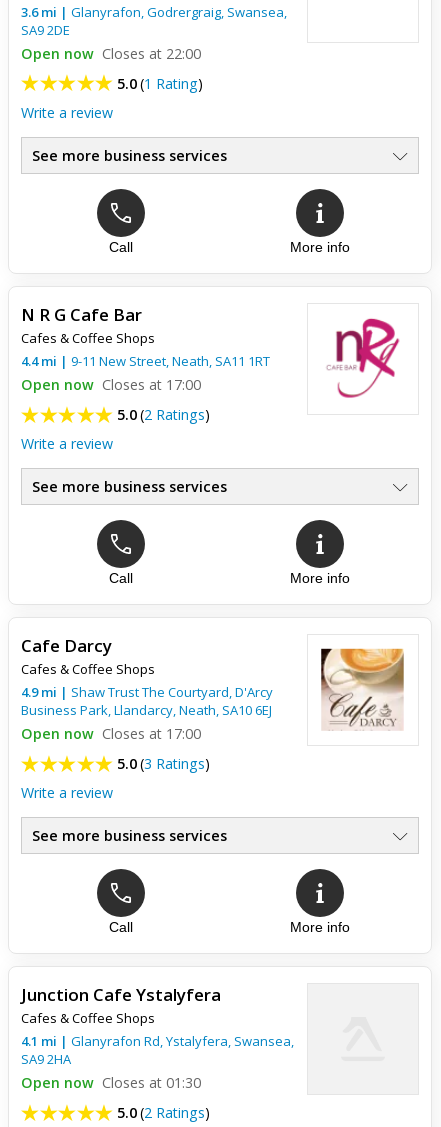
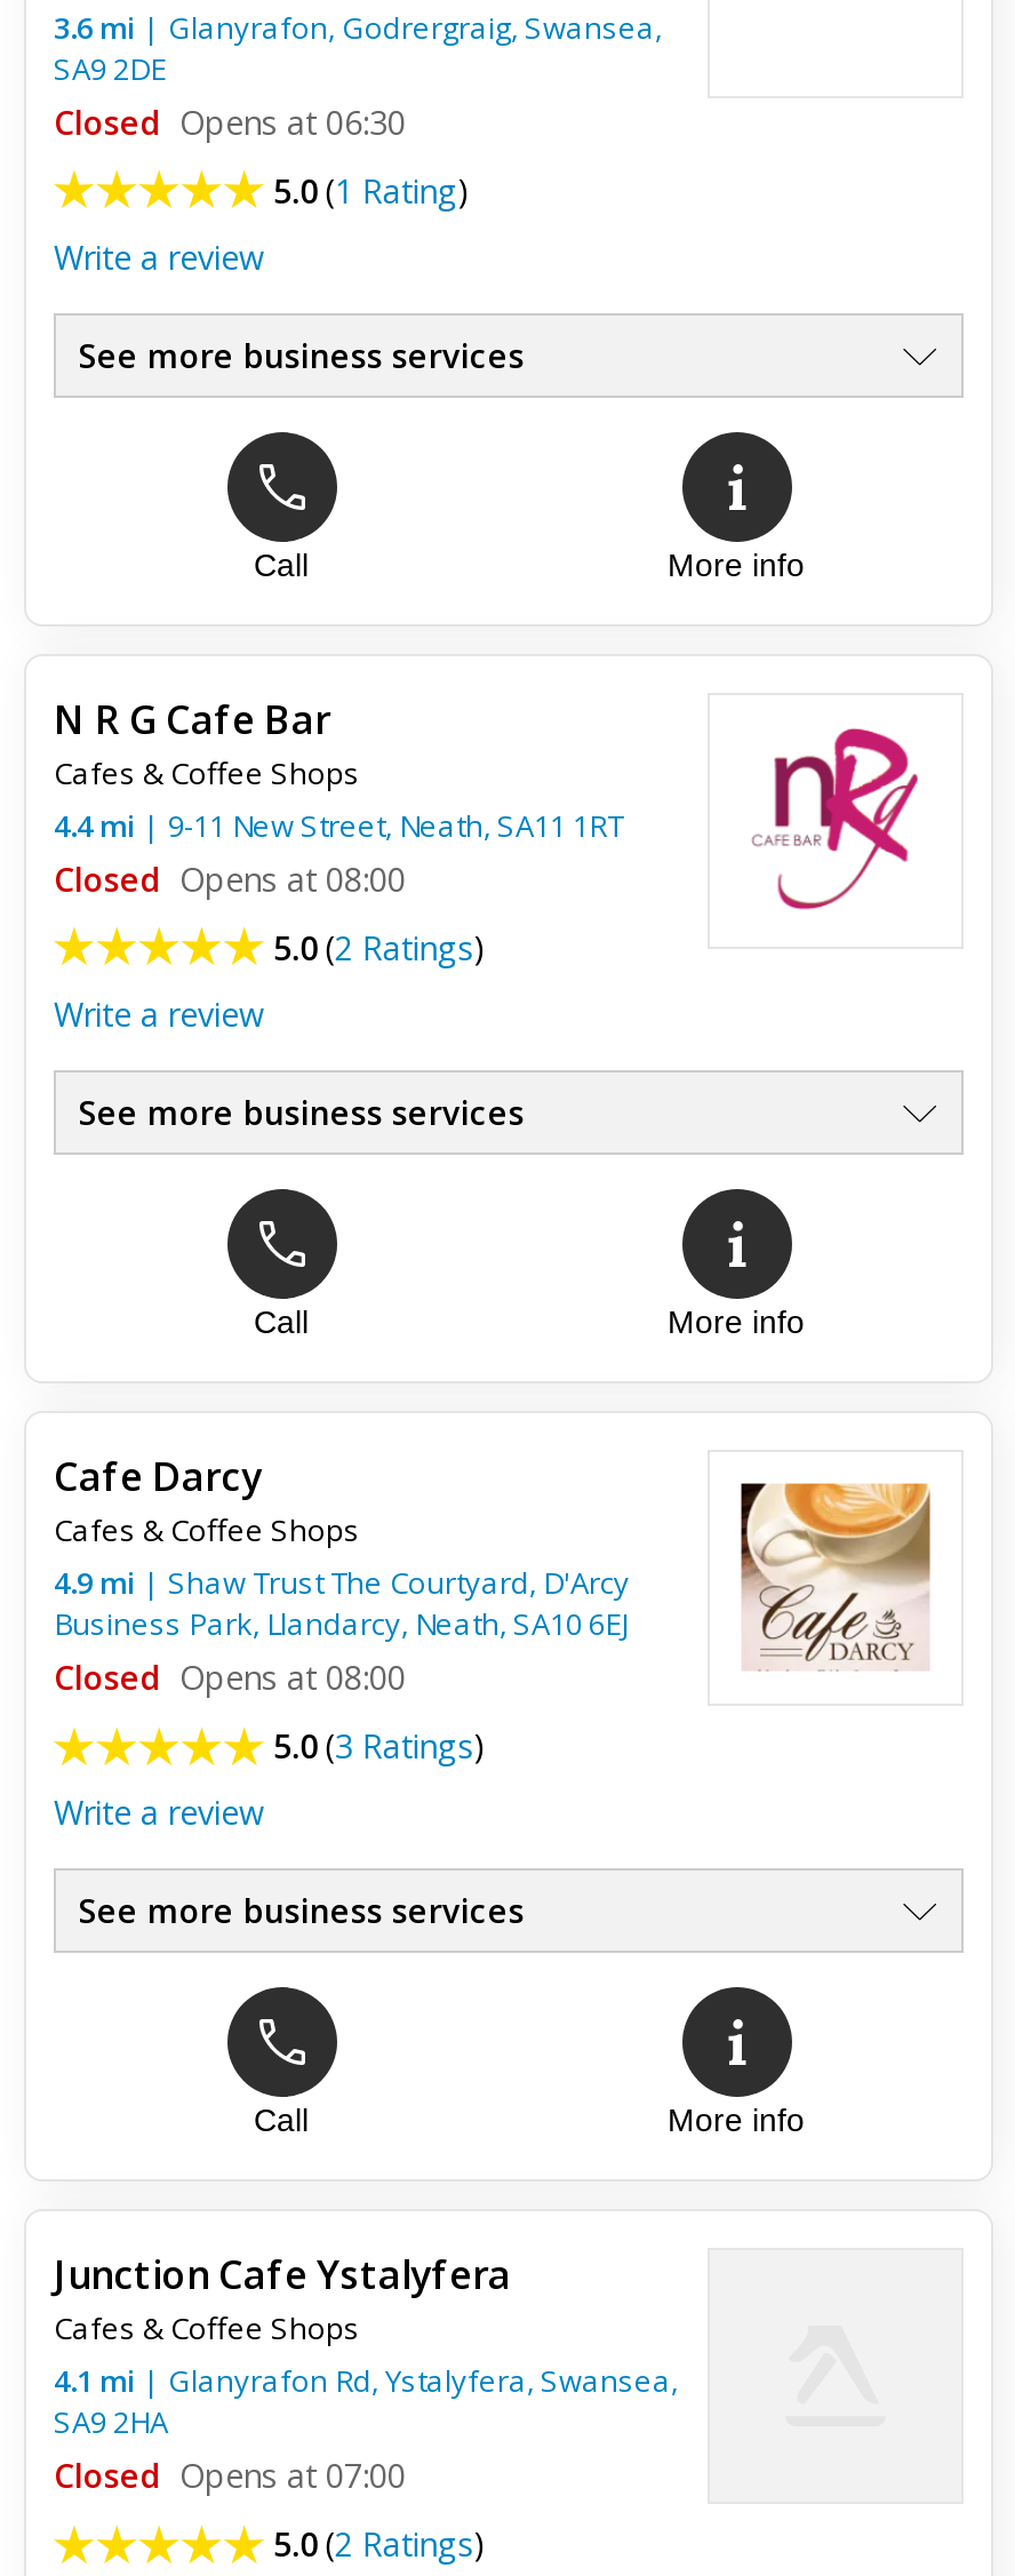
- Open now Closes at 22:00
+ Closed Opens at 06:30

- Open now Closes at 17:00
+ Closed Opens at 08:00

- Open now Closes at 17:00
+ Closed Opens at 08:00

- Open now Closes at 01:30
+ Closed Opens at 07:00
